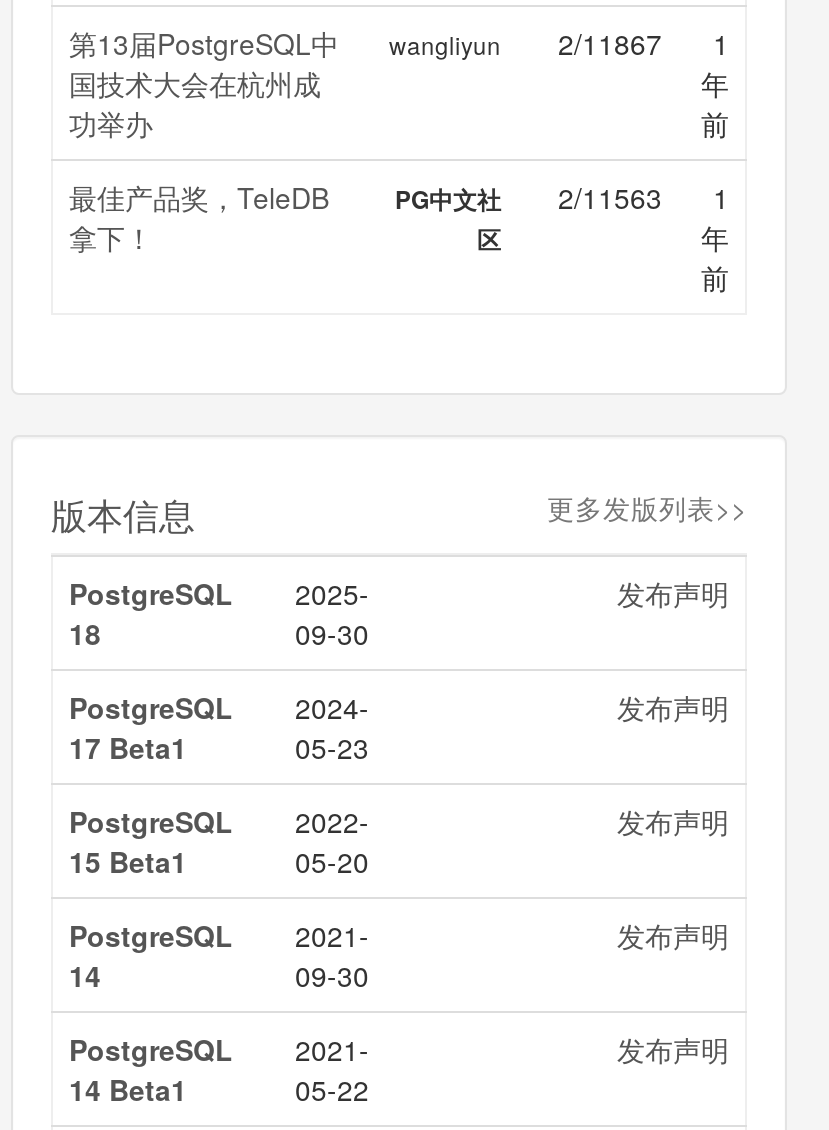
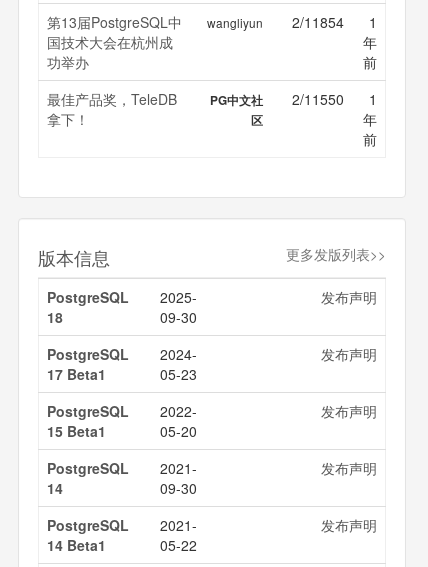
- 第13届PostgreSQL中 wangliyun 2/11867 1
+ 第13届PostgreSQL中 wangliyun 2/11854 1

- 最佳产品奖，TeleDB PG中文社 2/11563 1
+ 最佳产品奖，TeleDB PG中文社 2/11550 1
